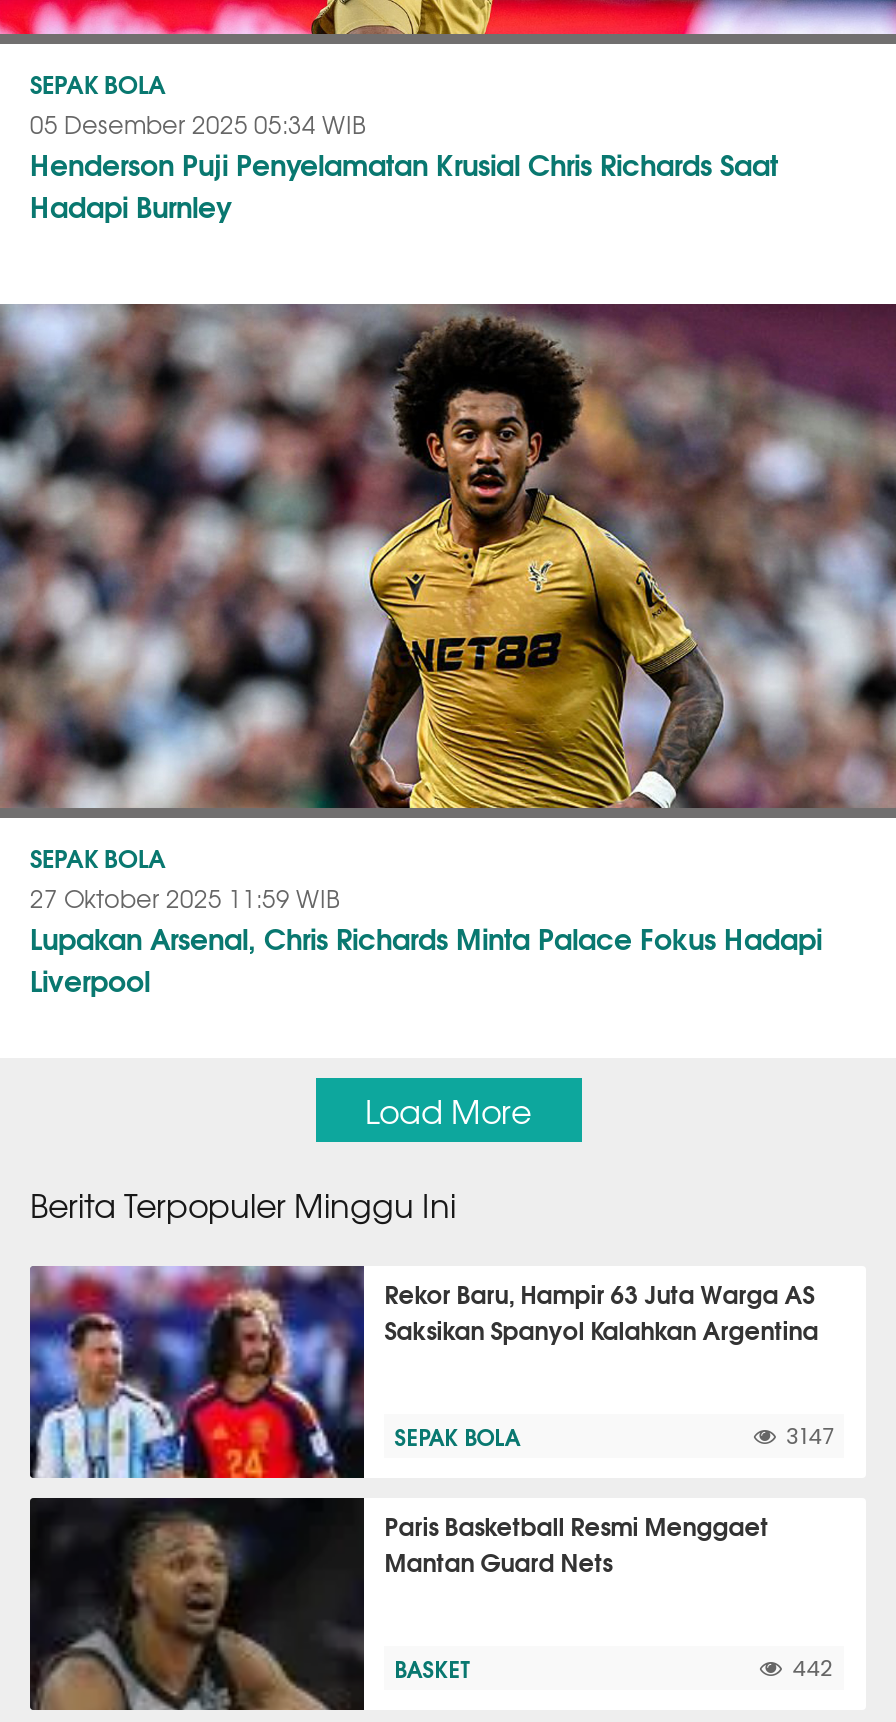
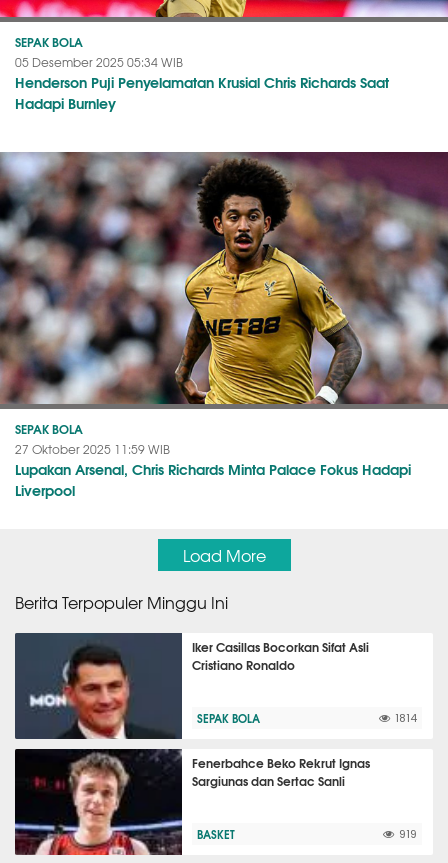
- [image]
- Rekor Baru, Hampir 63 Juta Warga AS
- Saksikan Spanyol Kalahkan Argentina
+ [image]
+ Iker Casillas Bocorkan Sifat Asli
+ Cristiano Ronaldo

- 3147
+ 1814

- [image]
- Paris Basketball Resmi Menggaet
- Mantan Guard Nets
+ [image]
+ Fenerbahce Beko Rekrut Ignas
+ Sargiunas dan Sertac Sanli

- 442
+ 919
